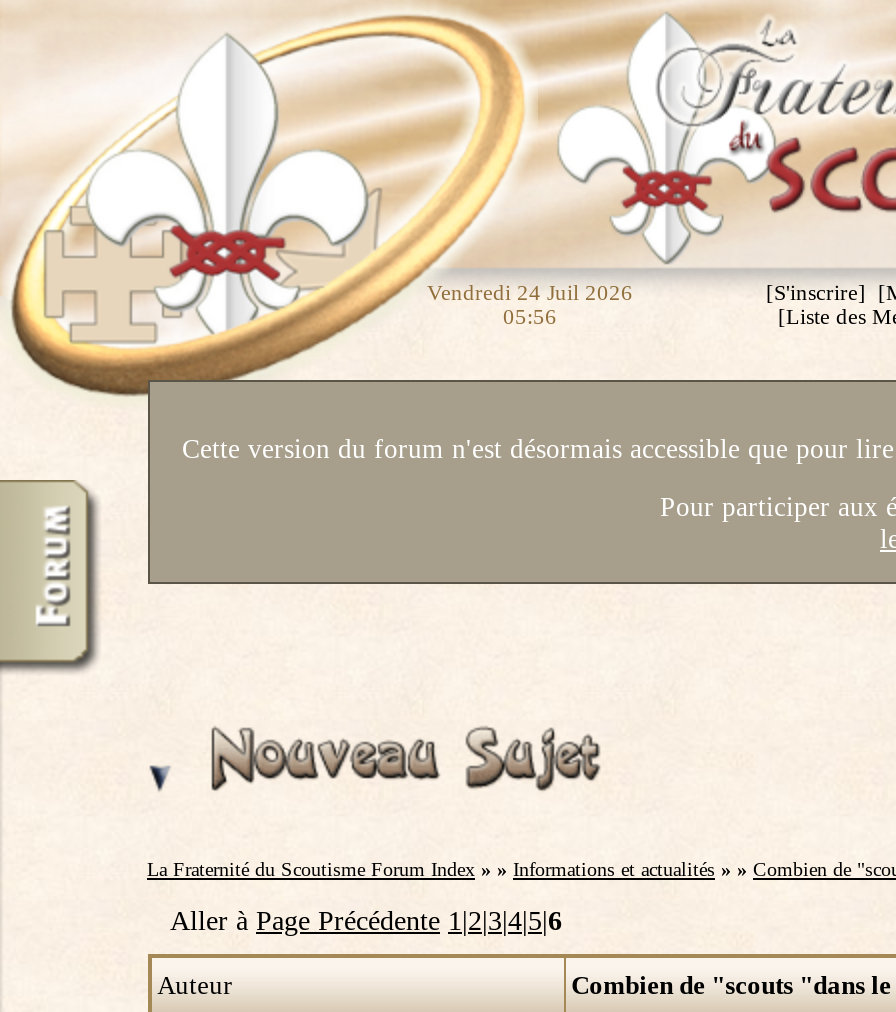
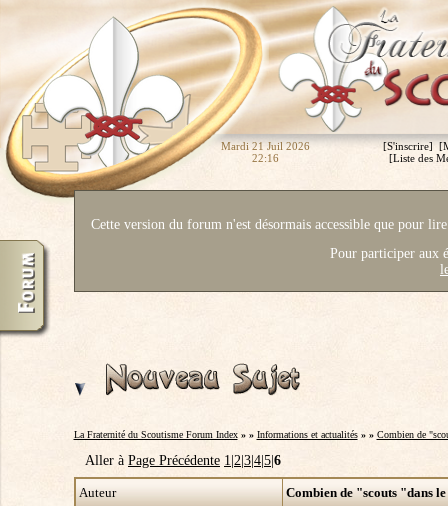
- Vendredi 24 Juil 2026
+ Mardi 21 Juil 2026

- 05:56
+ 22:16
